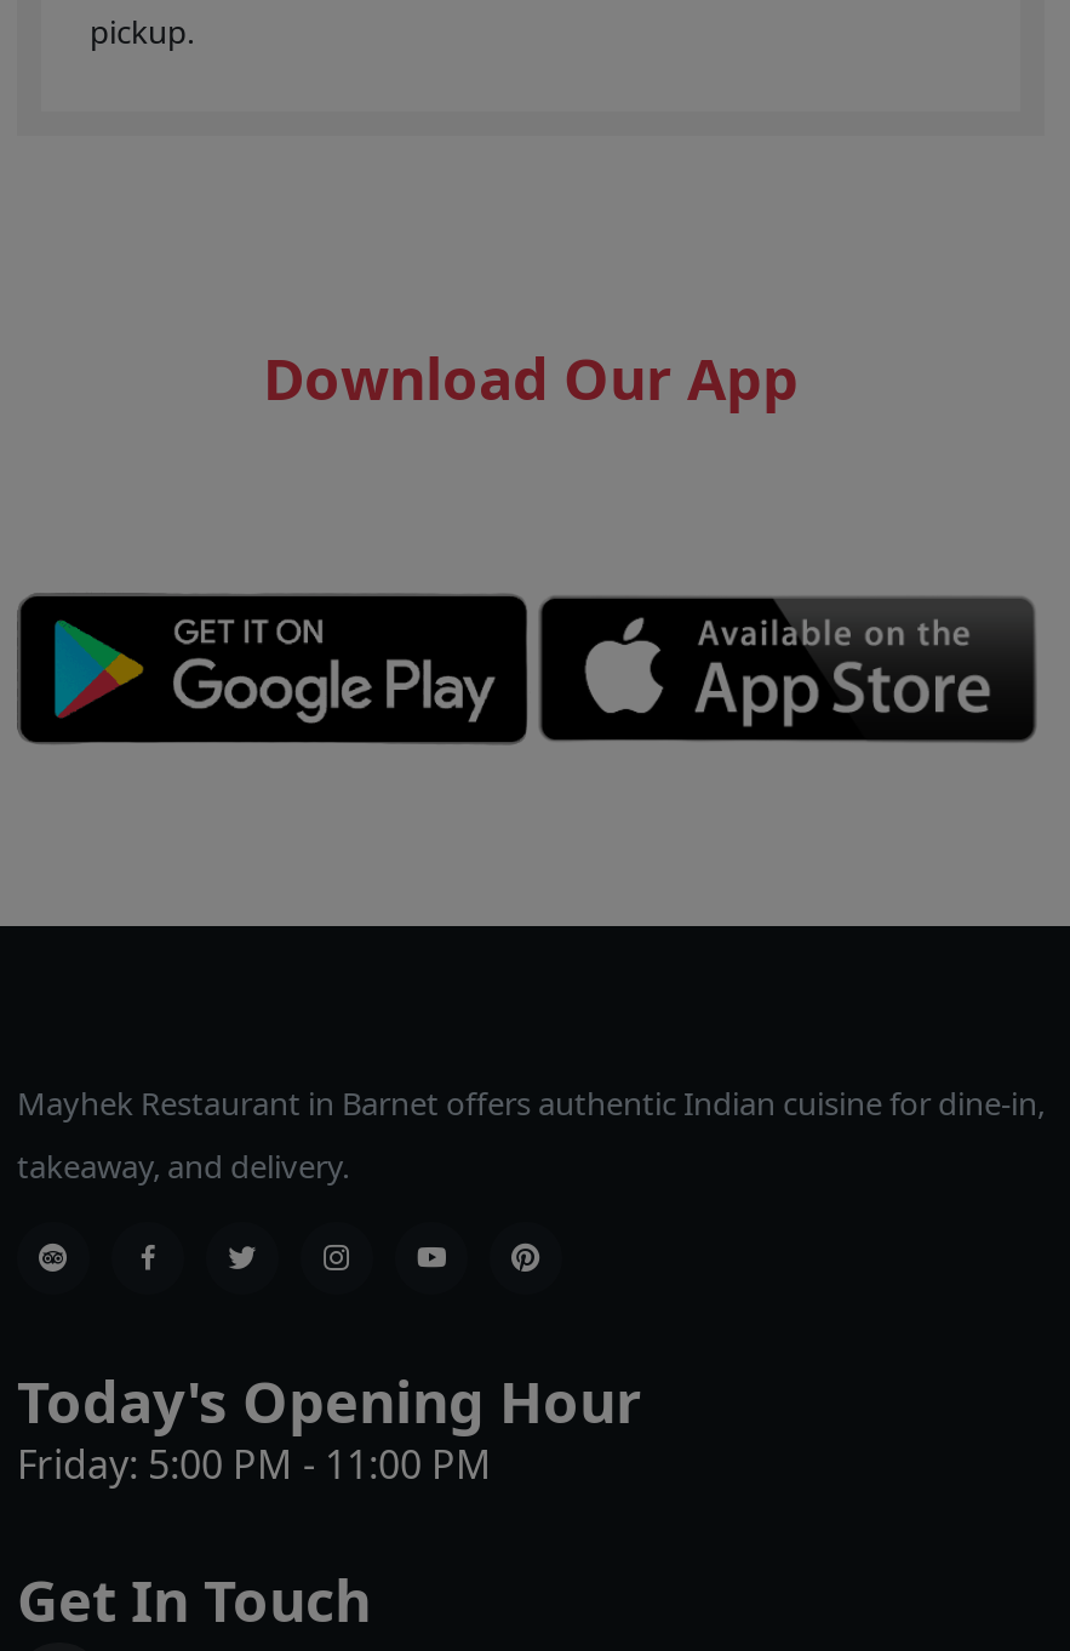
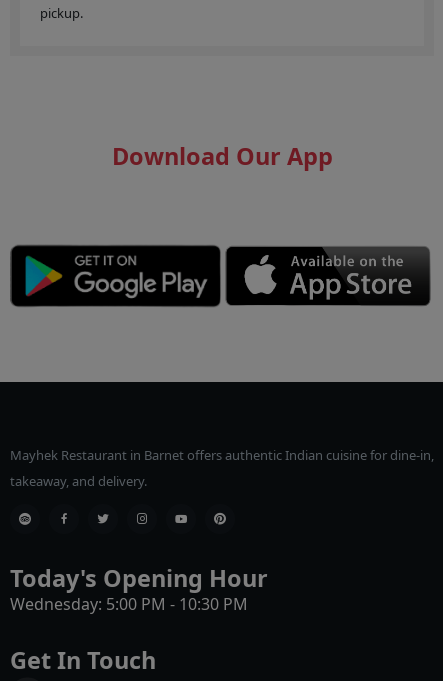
- Friday: 5:00 PM - 11:00 PM
+ Wednesday: 5:00 PM - 10:30 PM
